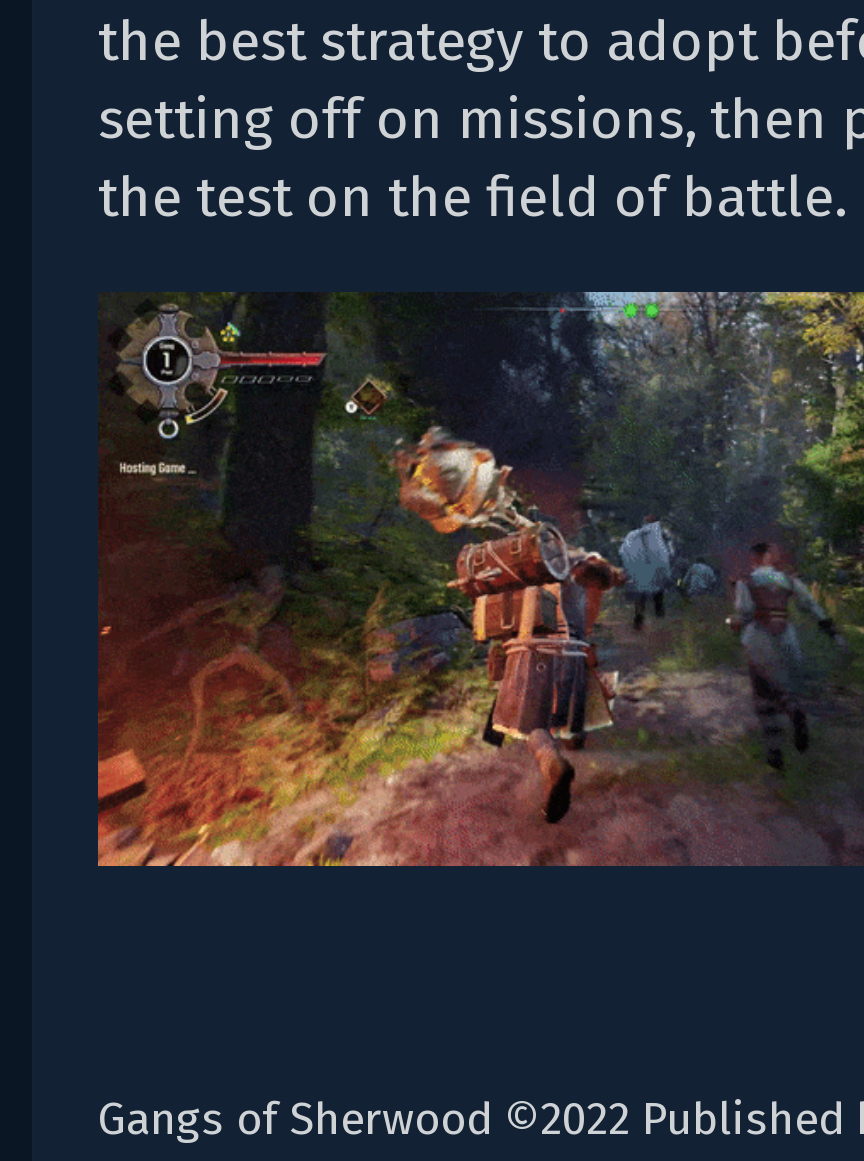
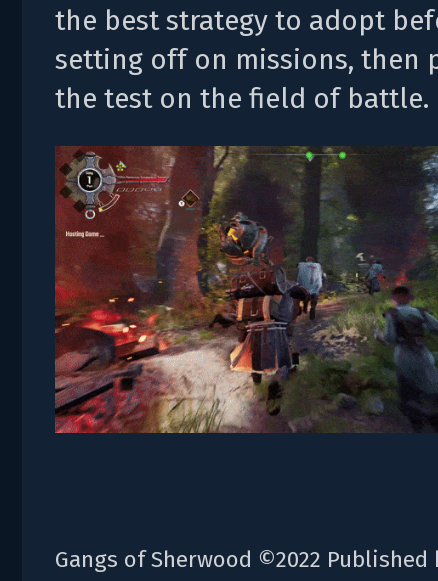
- [image]
+ [image]
